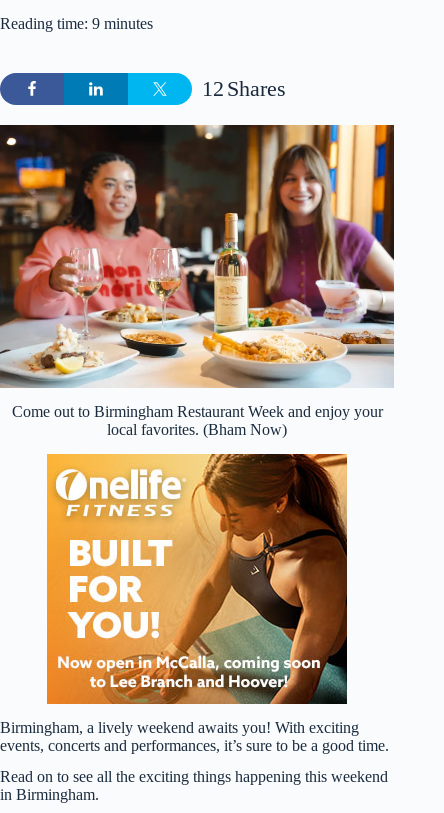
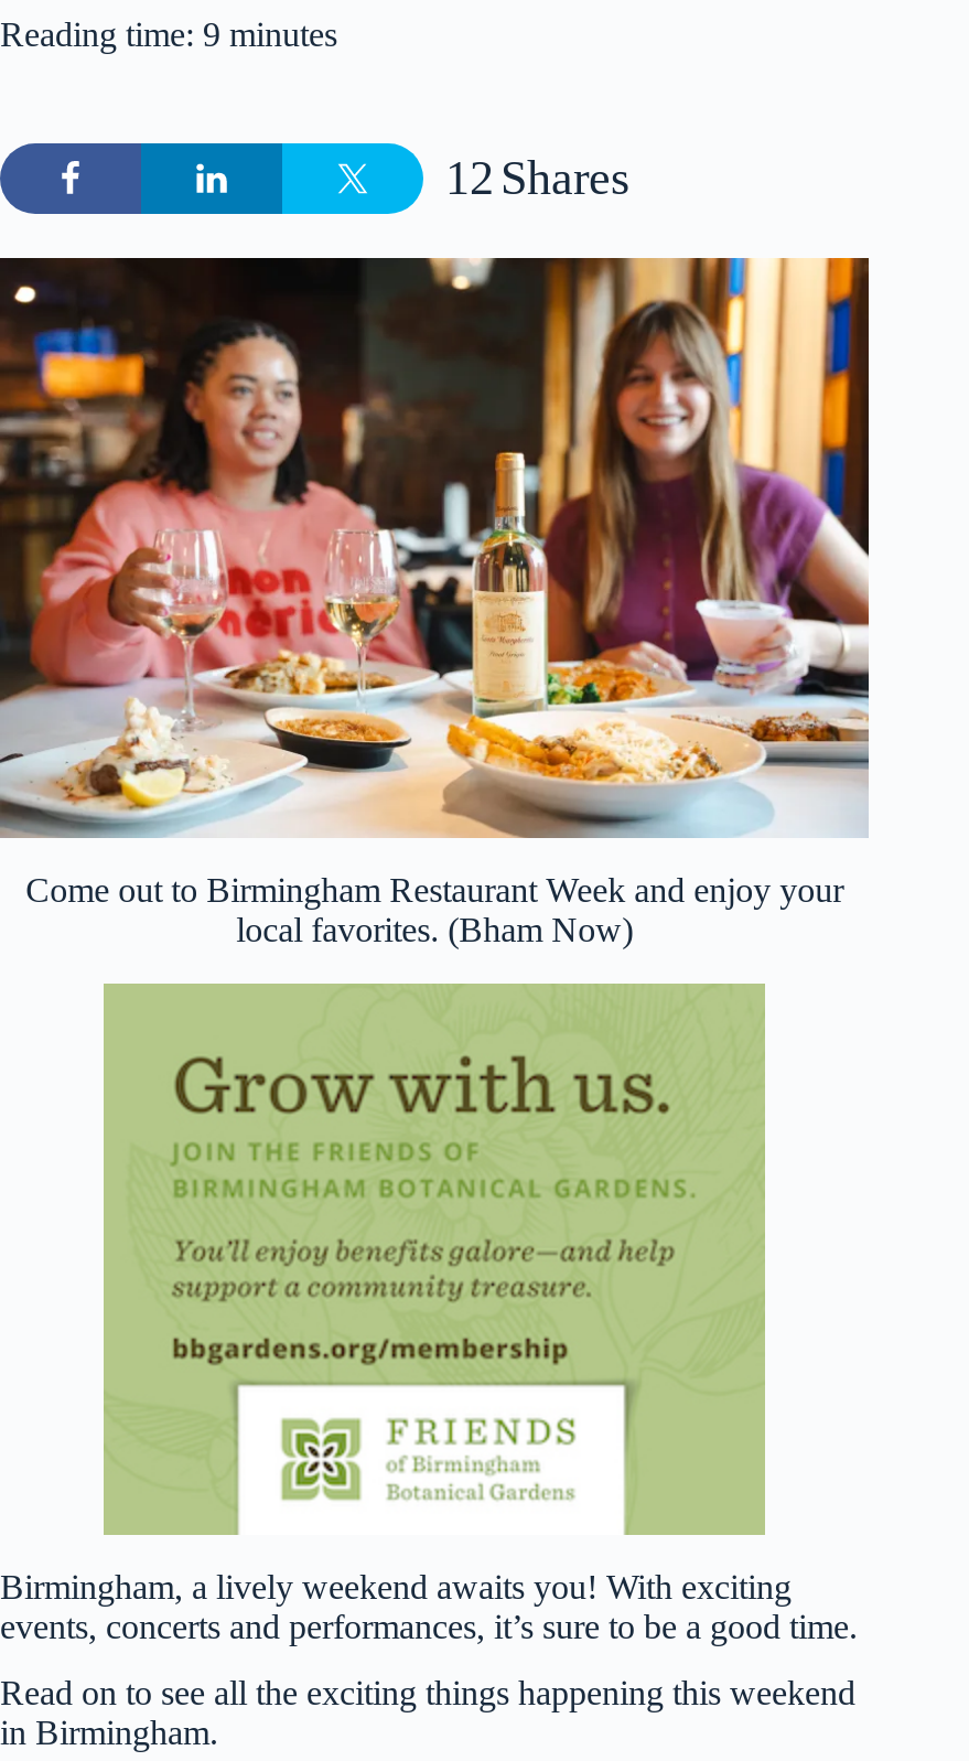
- [image]
+ [image]
